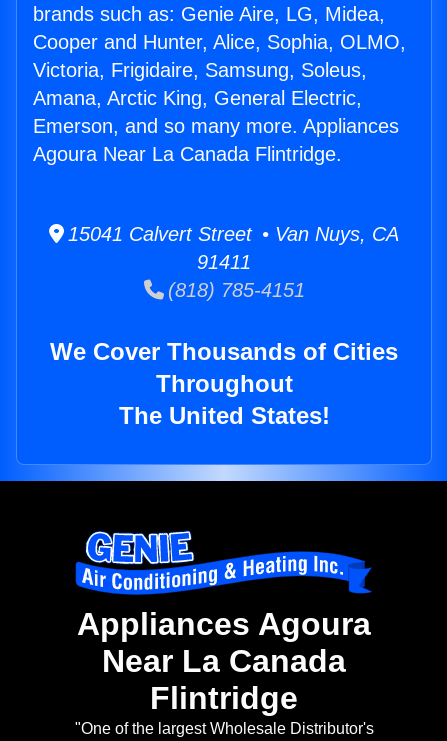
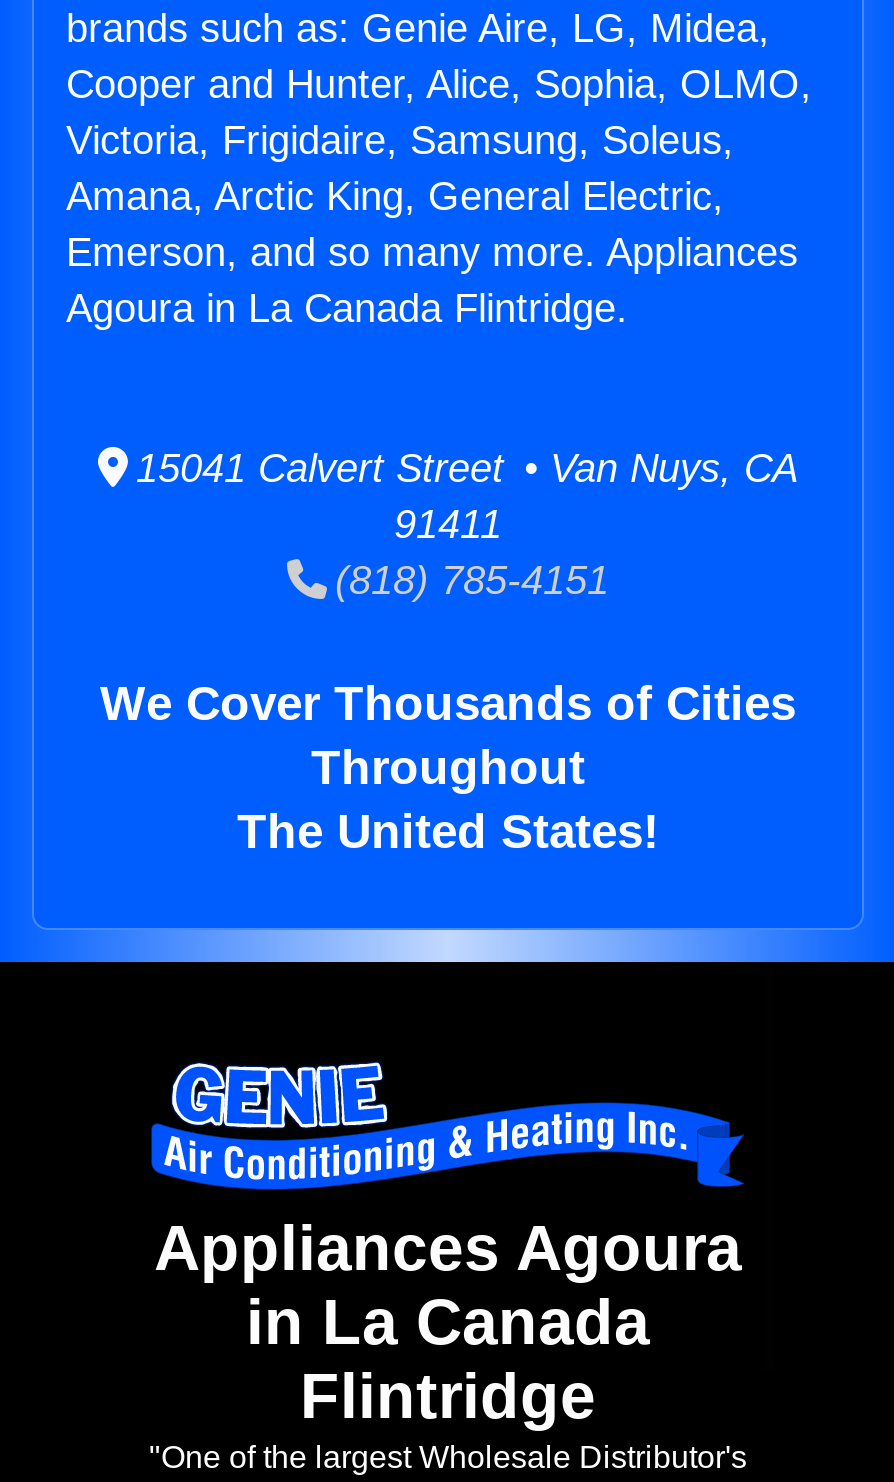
- Agoura Near La Canada Flintridge.
+ Agoura in La Canada Flintridge.

- Near La Canada
+ in La Canada
